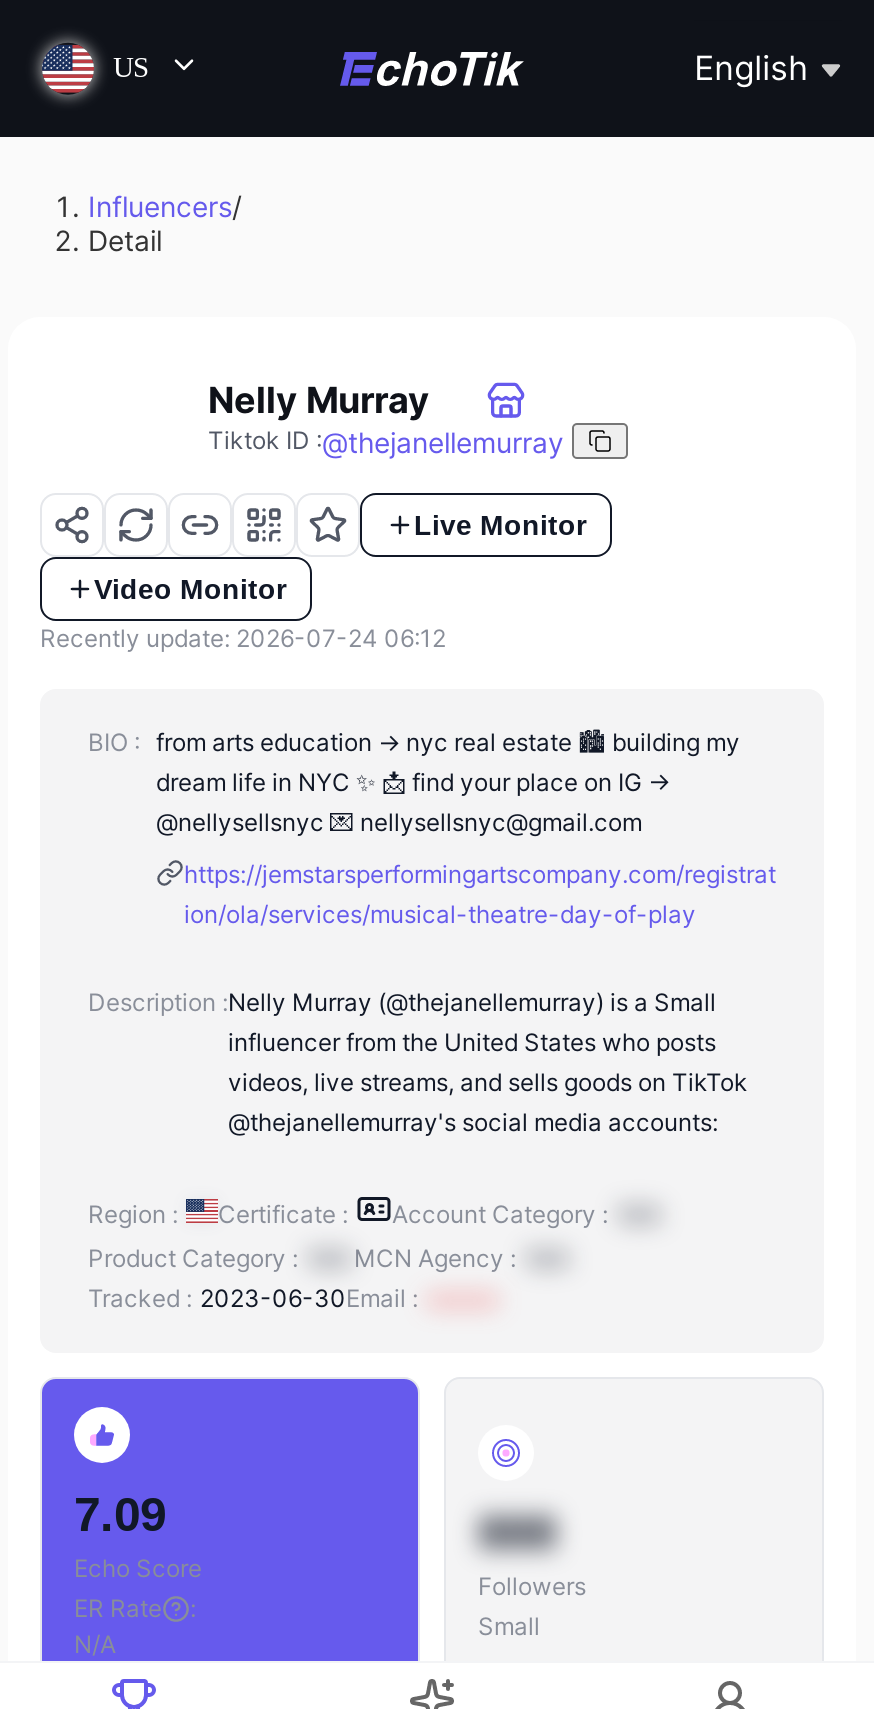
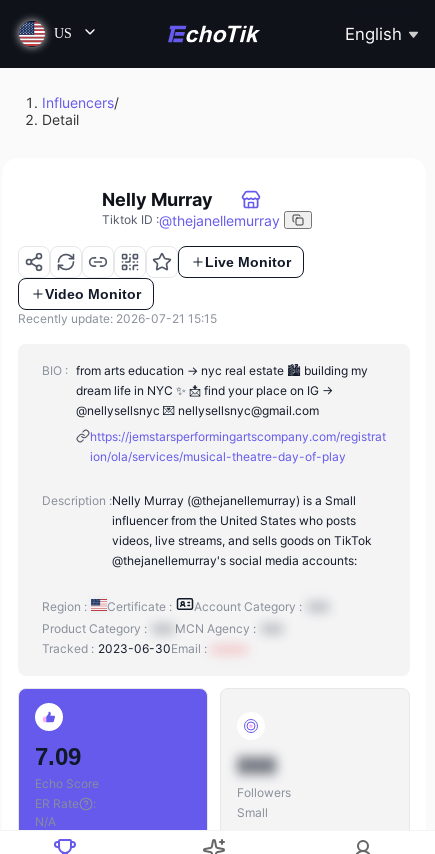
- Recently update: 2026-07-24 06:12
+ Recently update: 2026-07-21 15:15
